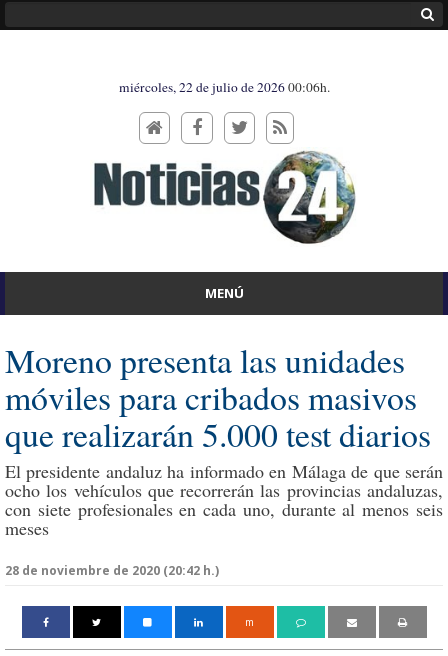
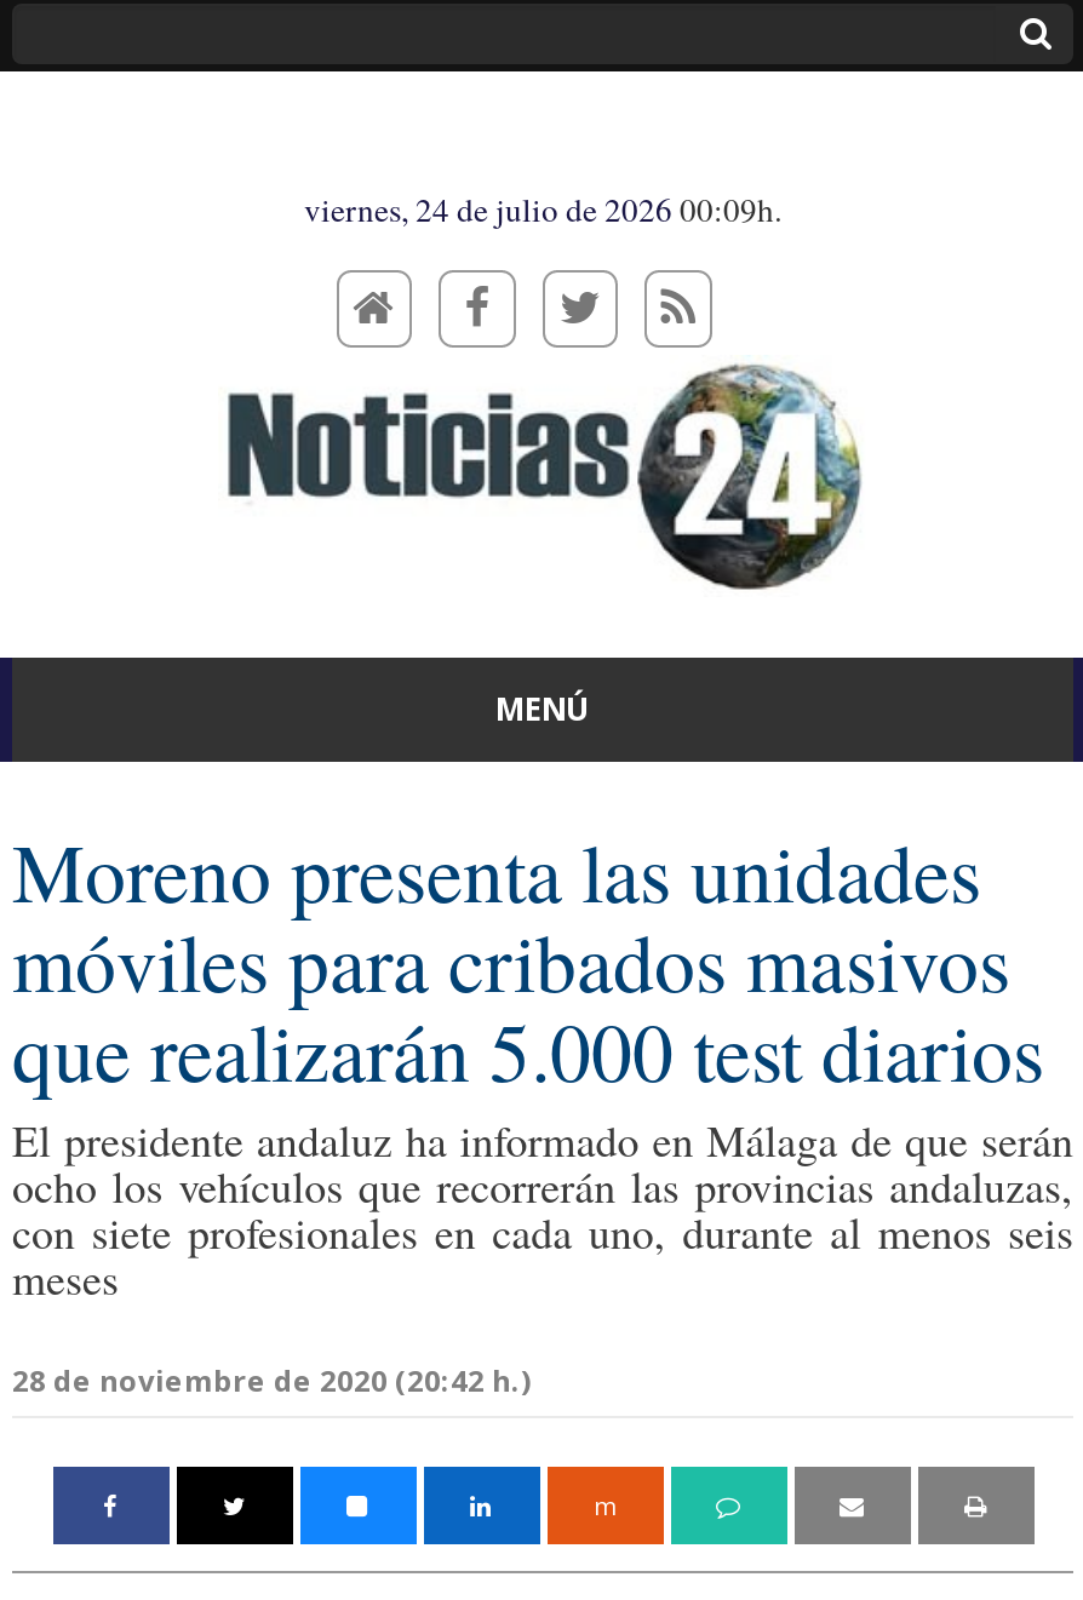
- miércoles, 22 de julio de 2026 00:06h.
+ viernes, 24 de julio de 2026 00:09h.
